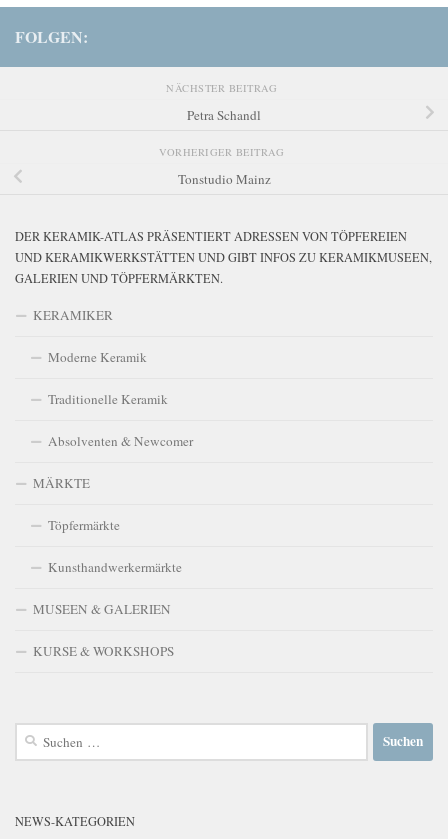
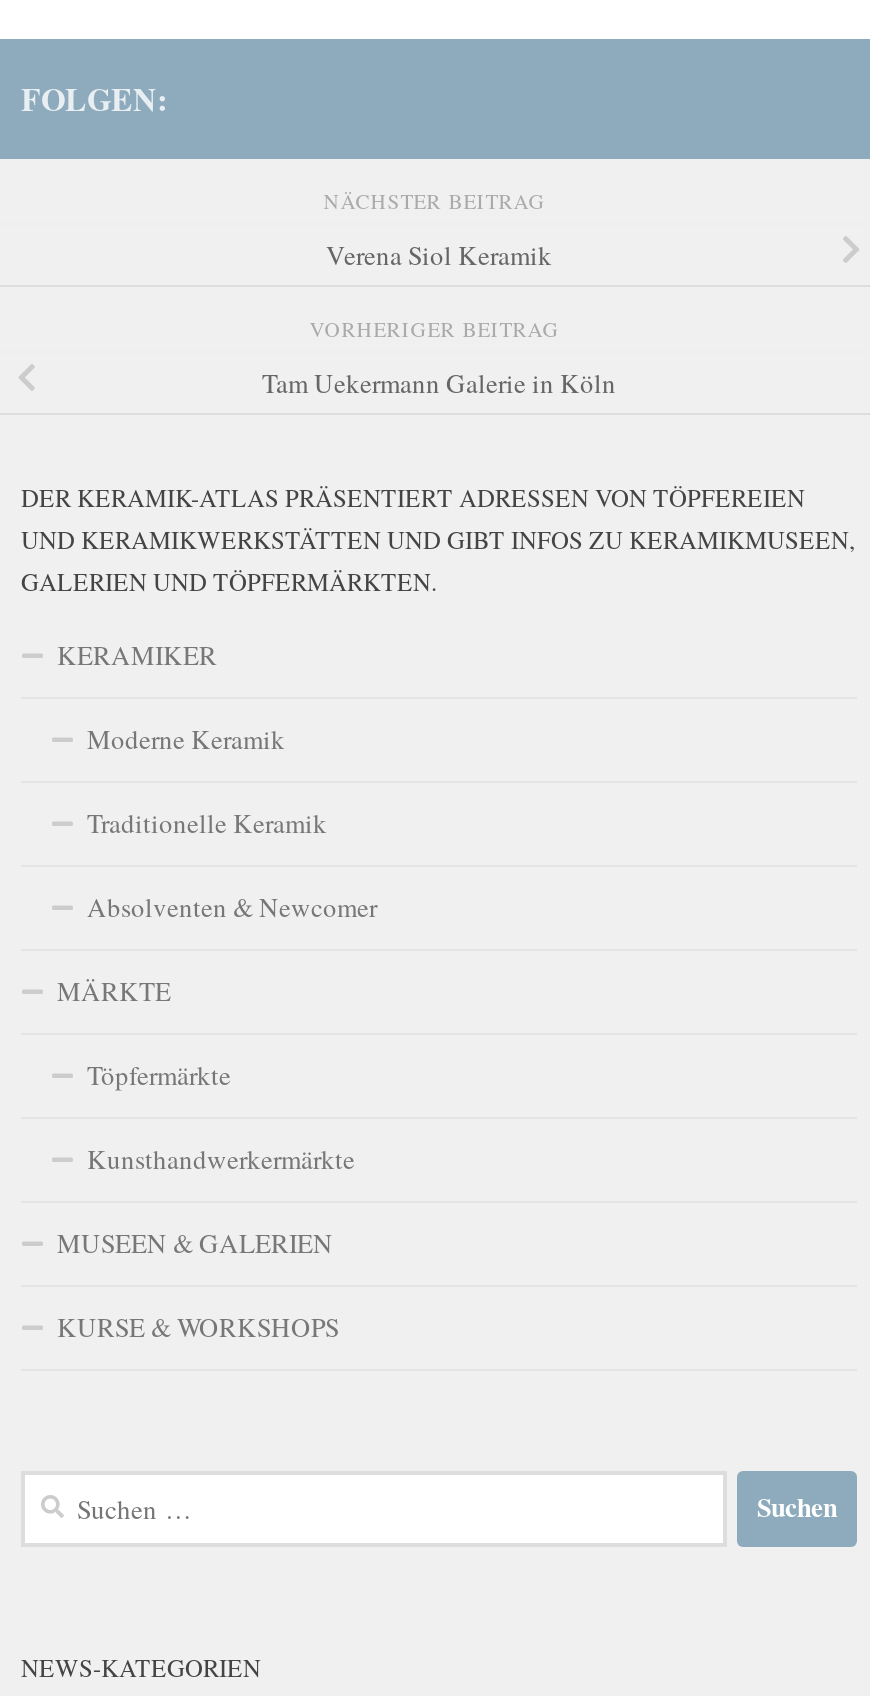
- Petra Schandl
+ Verena Siol Keramik

- Tonstudio Mainz
+ Tam Uekermann Galerie in Köln
